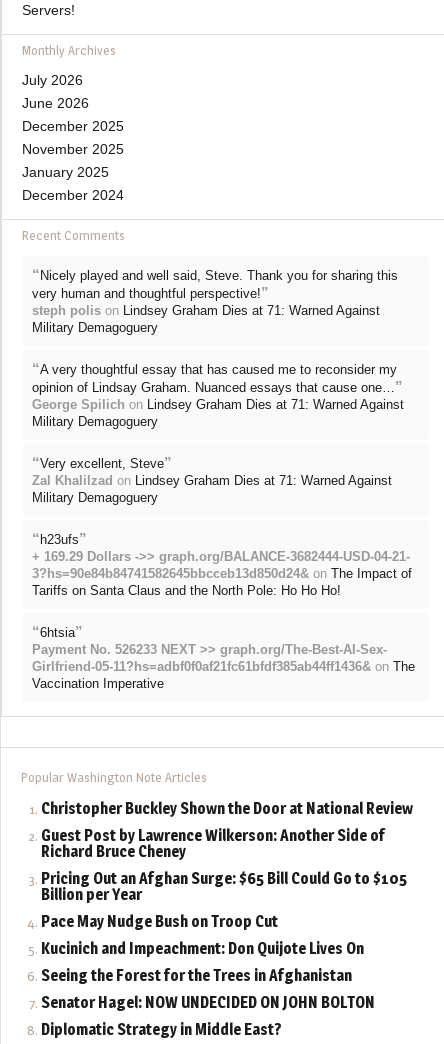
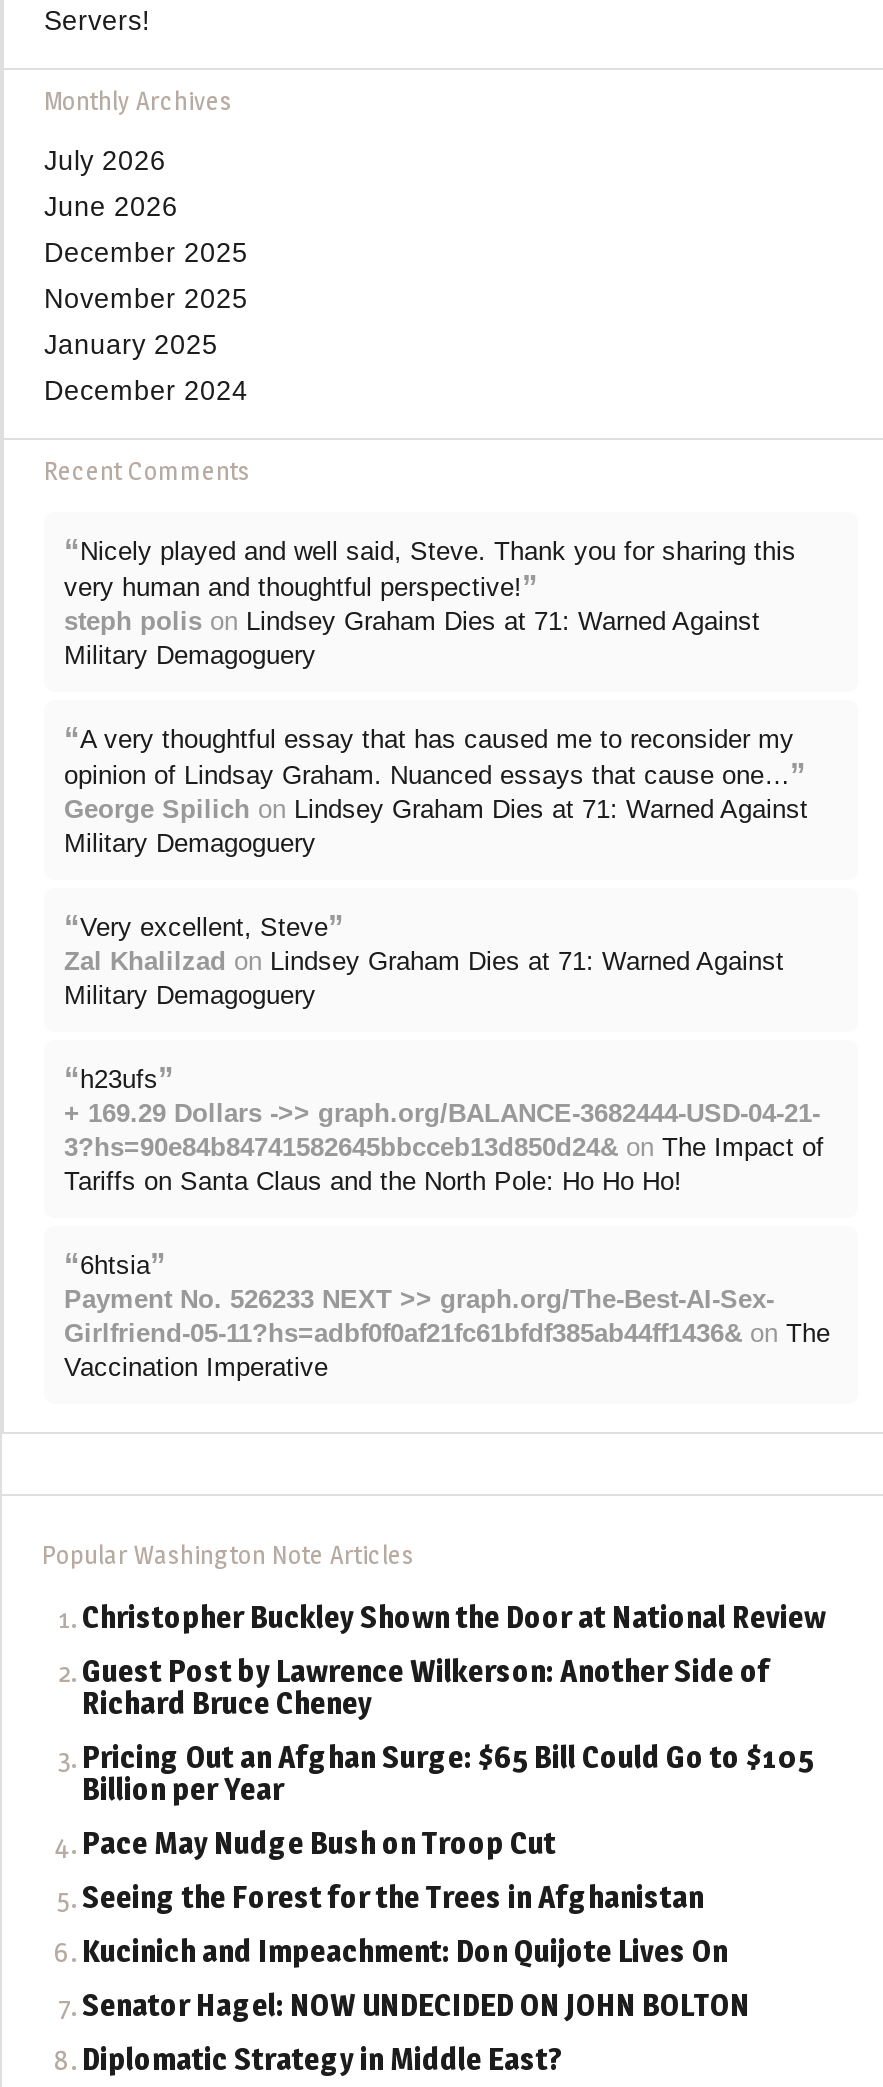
moved down: Kucinich and Impeachment: Don Quijote Lives On

moved up: Seeing the Forest for the Trees in Afghanistan
